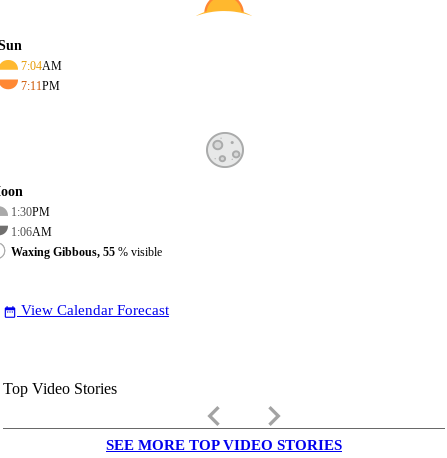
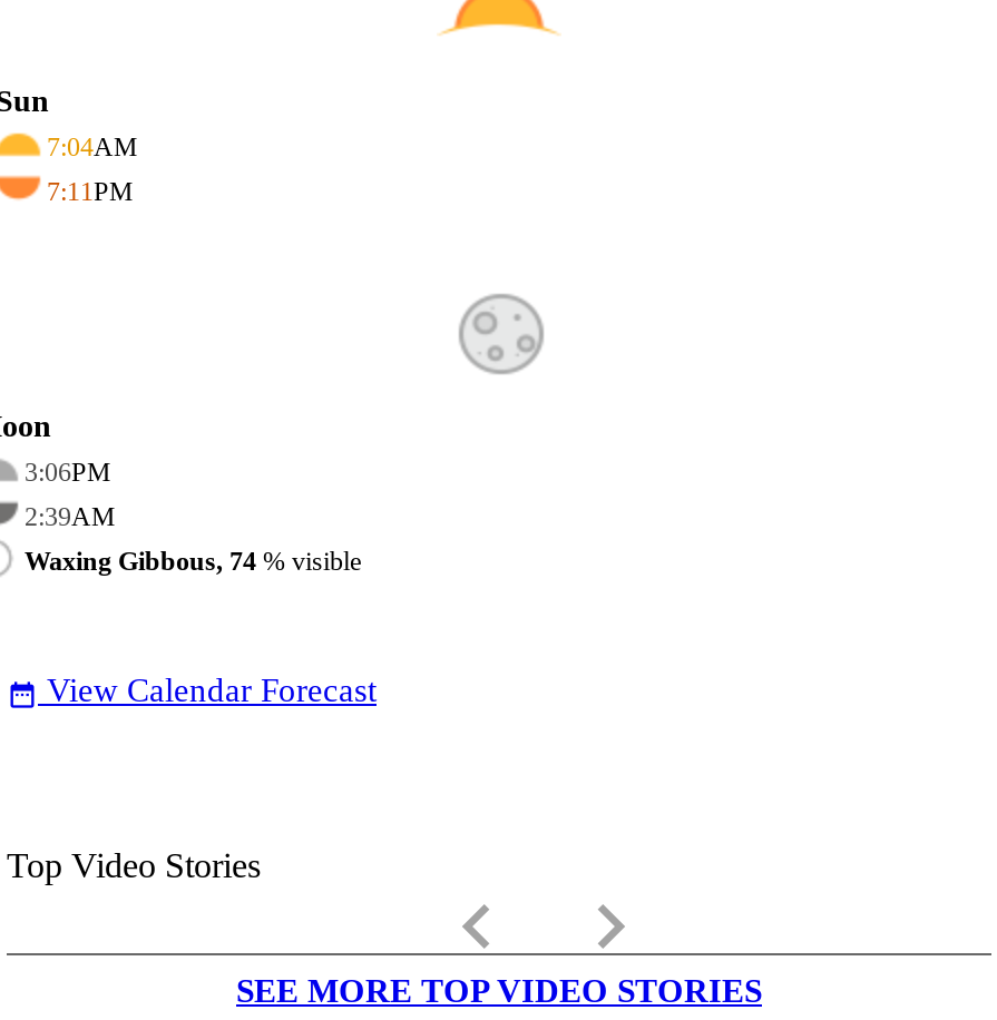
- 1:30PM
+ 3:06PM

- 1:06AM
+ 2:39AM

- Waxing Gibbous, 55% visible
+ Waxing Gibbous, 74% visible
